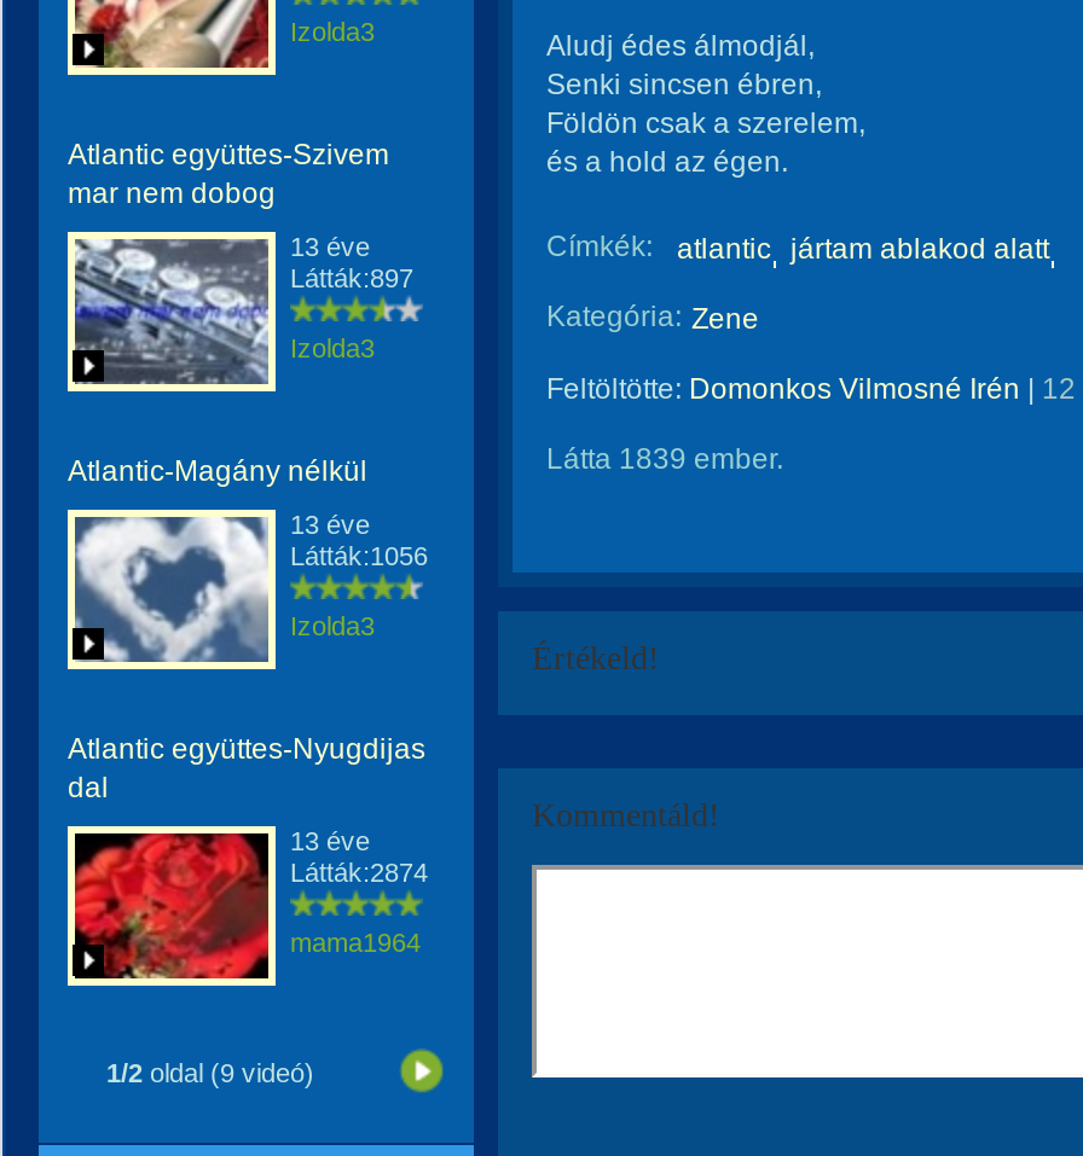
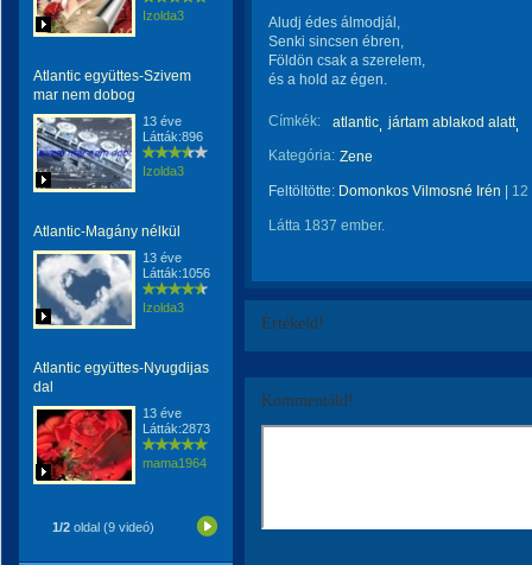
- Látták:897
+ Látták:896

- Látta 1839 ember.
+ Látta 1837 ember.

- Látták:2874
+ Látták:2873
